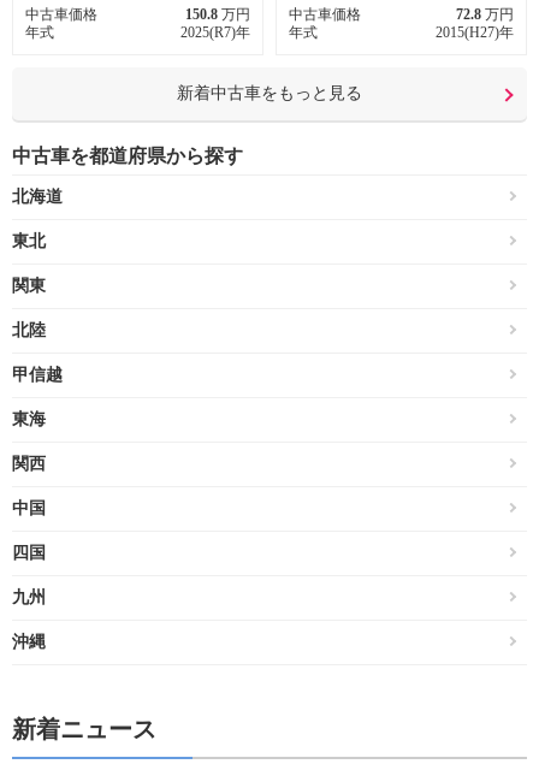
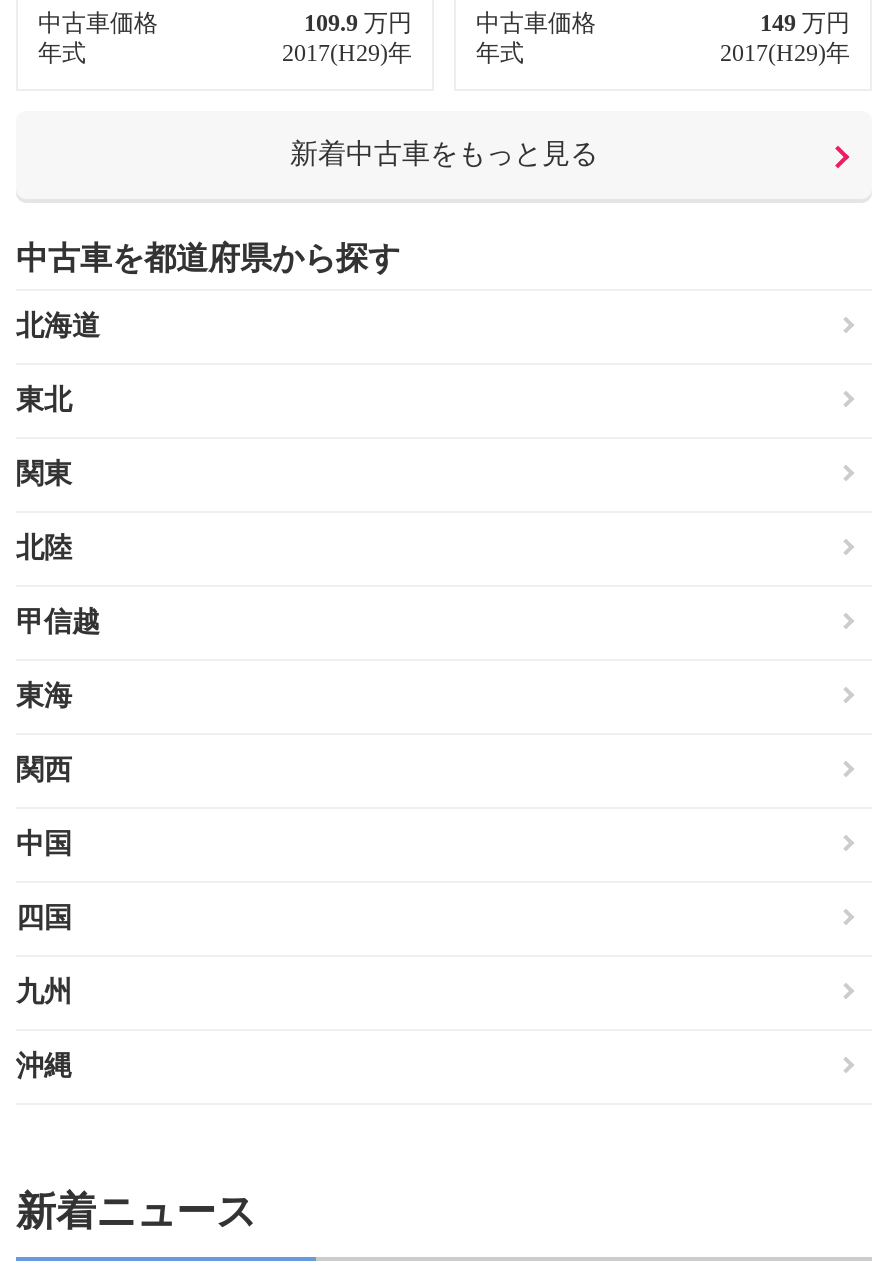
- 150.8 万円
+ 109.9 万円

- 72.8 万円
+ 149 万円

- 2025(R7)年
+ 2017(H29)年

- 2015(H27)年
+ 2017(H29)年
